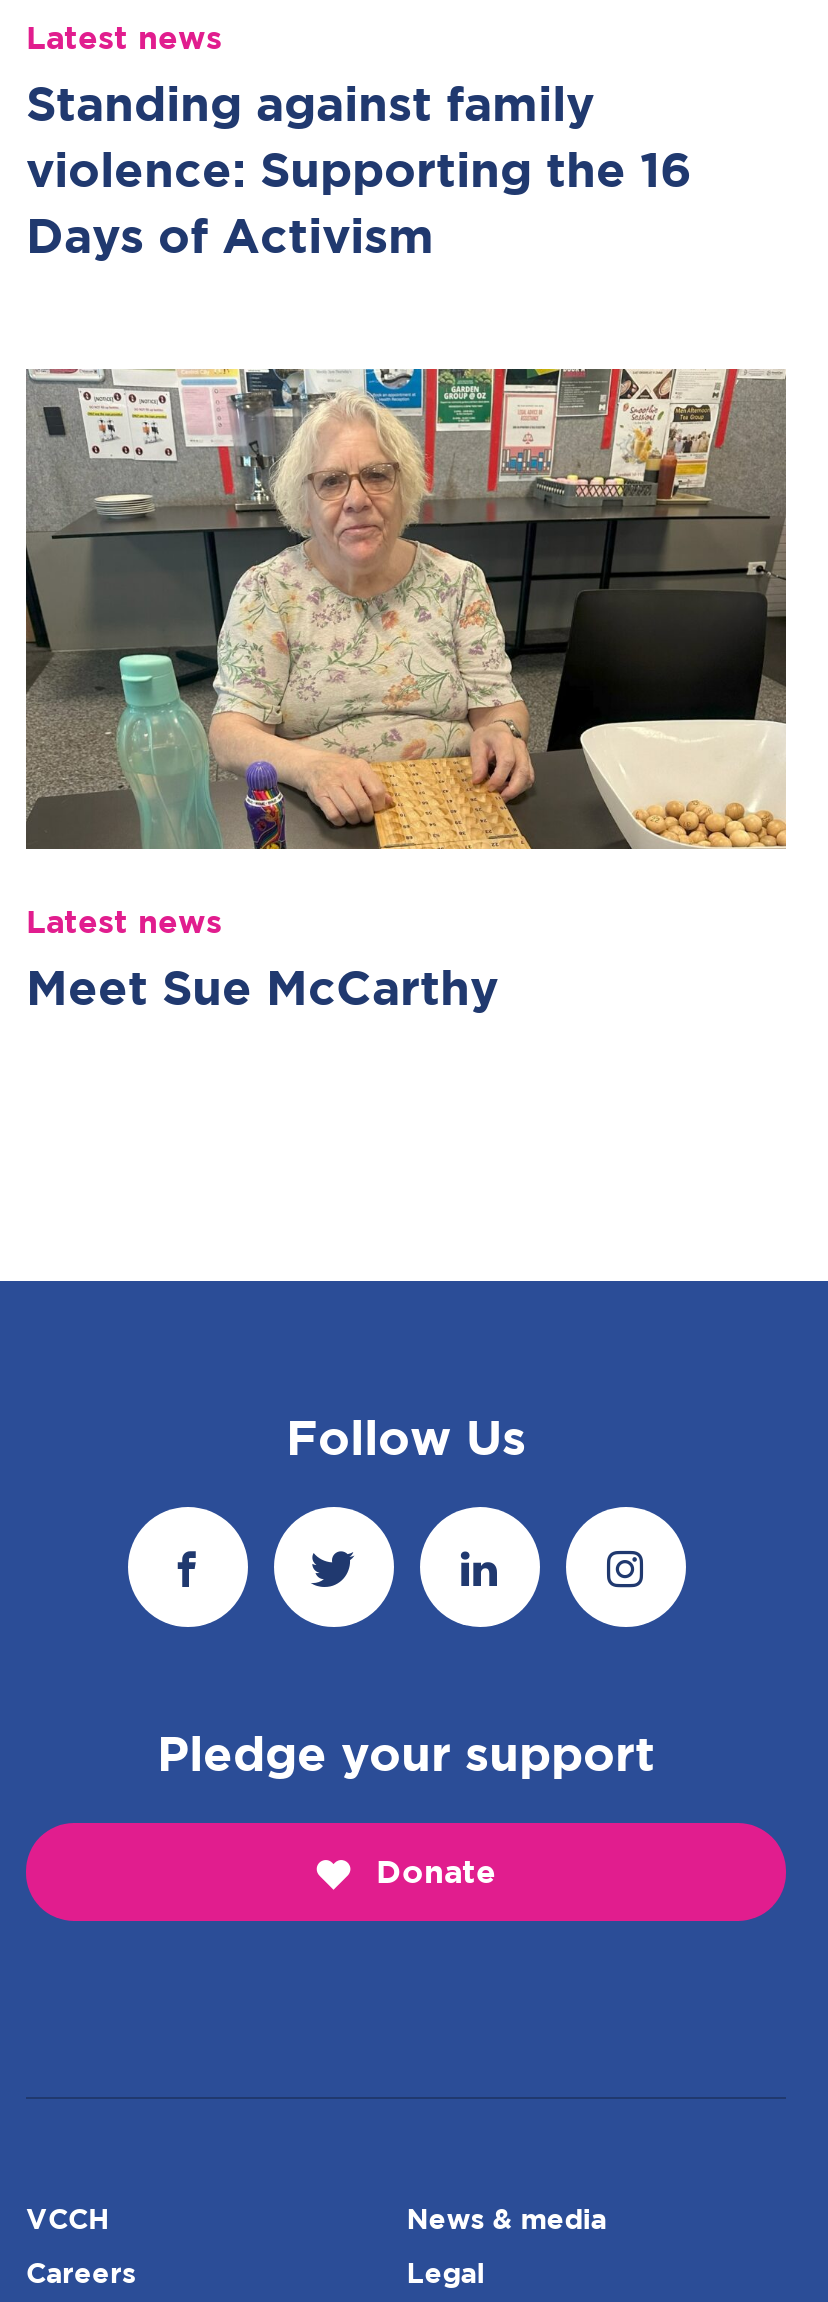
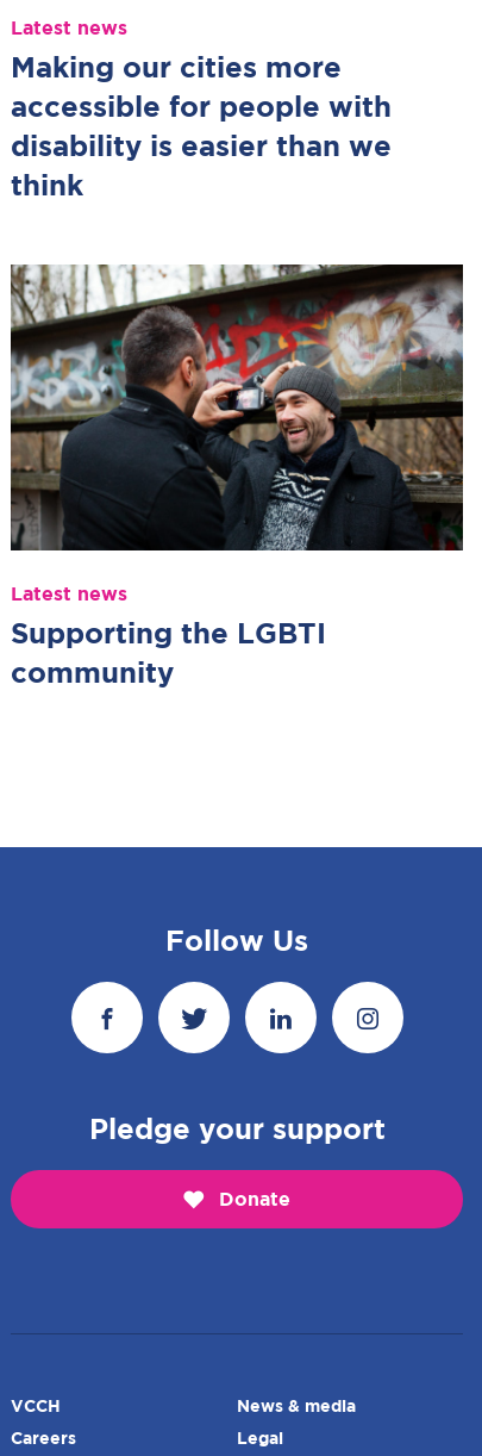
- Standing against family
- violence: Supporting the 16
- Days of Activism
+ Making our cities more
+ accessible for people with
+ disability is easier than we
+ think

- [image]
+ [image]

- Meet Sue McCarthy
+ Supporting the LGBTI
+ community
